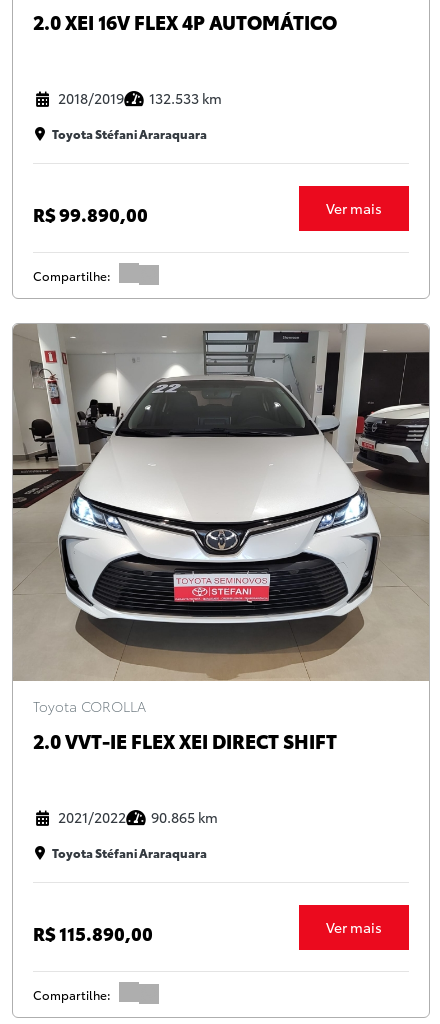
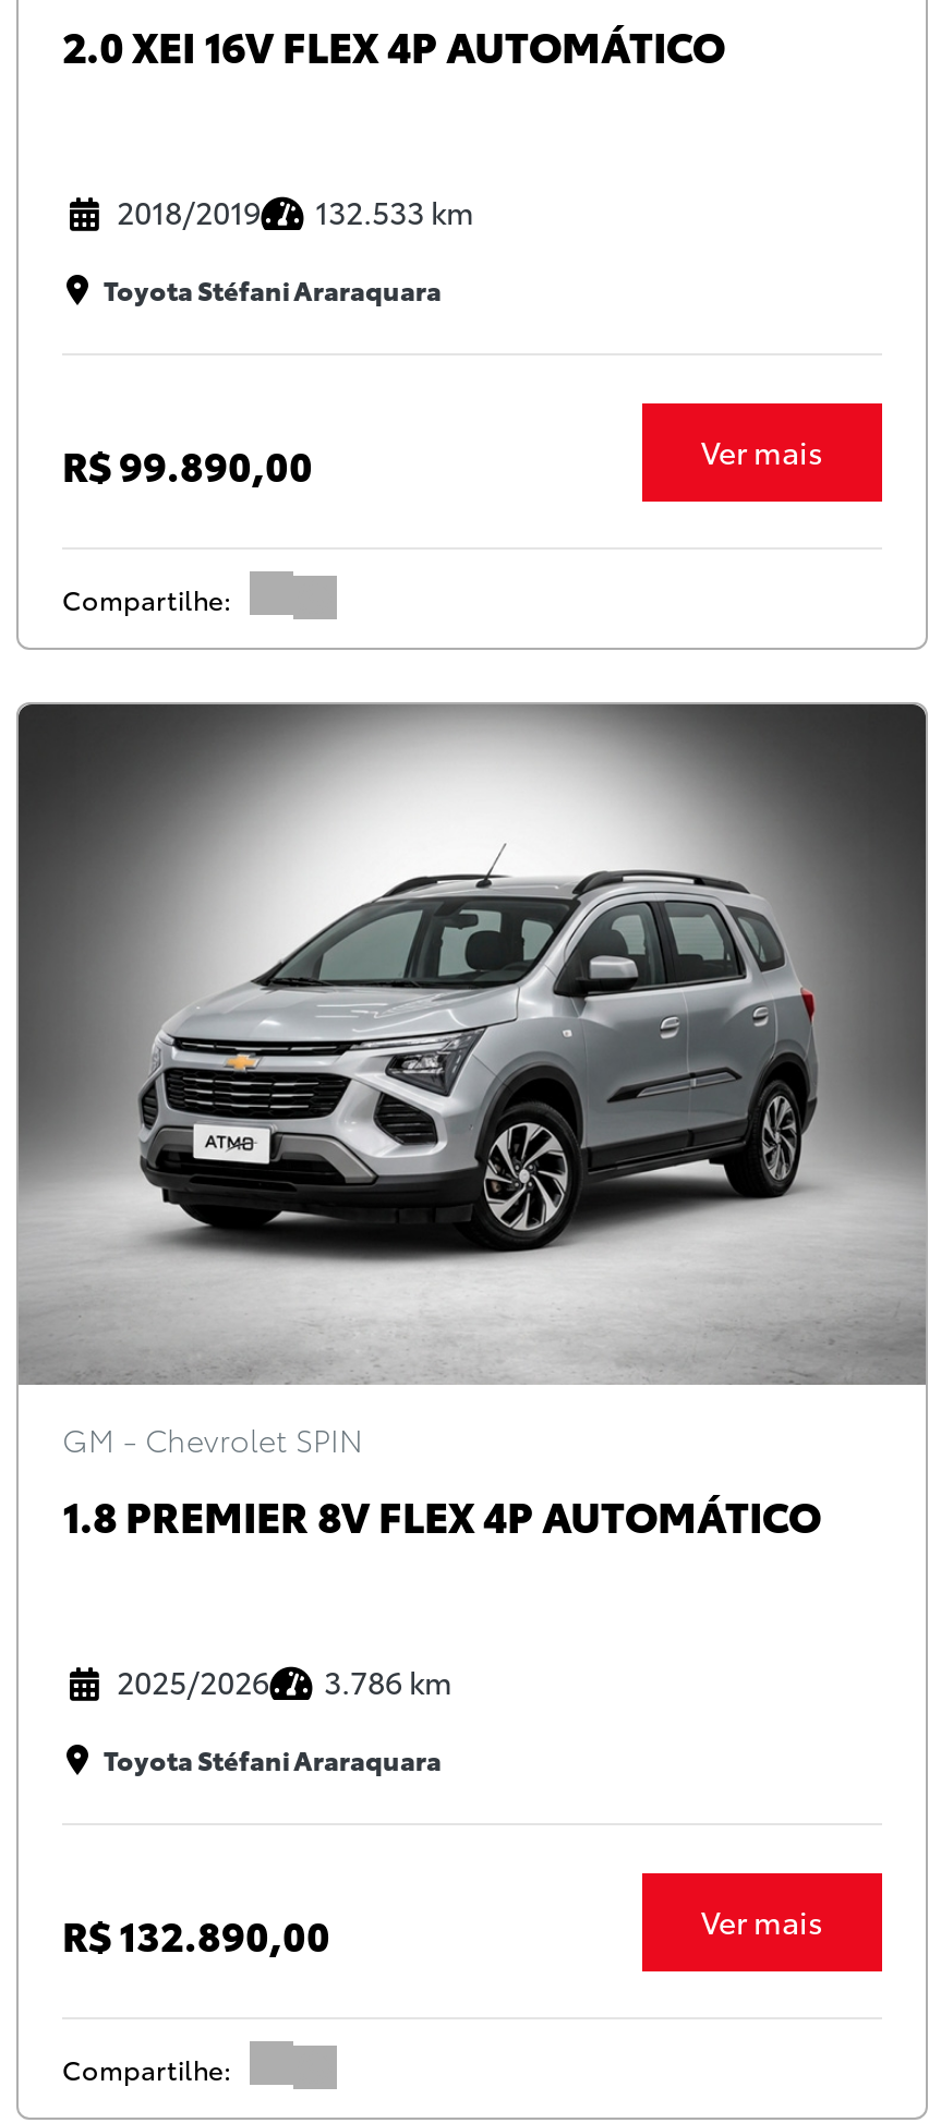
- [image]
- Toyota COROLLA
- 2.0 VVT-IE FLEX XEI DIRECT SHIFT
+ [image]
+ GM - Chevrolet SPIN
+ 1.8 PREMIER 8V FLEX 4P AUTOMÁTICO

- 2021/2022
- 90.865 km
+ 2025/2026
+ 3.786 km

- R$ 115.890,00
+ R$ 132.890,00
